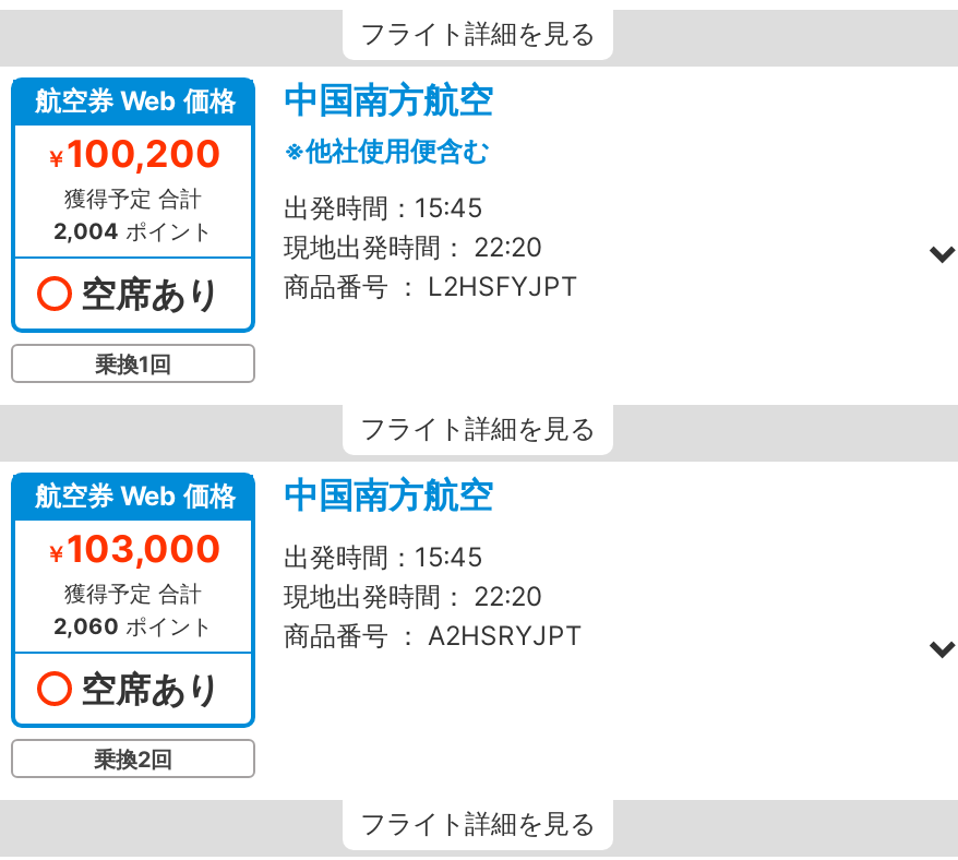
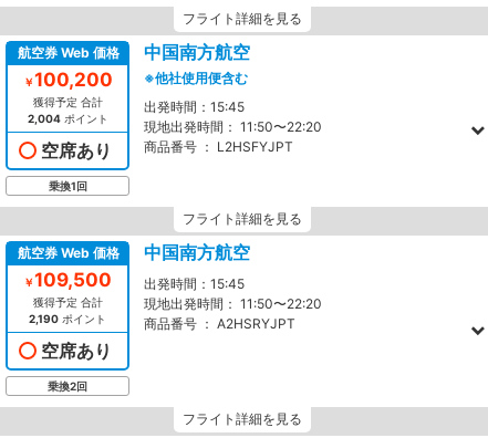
- 現地出発時間：22:20
+ 現地出発時間：11:50〜22:20

- ￥103,000 出発時間：15:45
+ ￥109,500 出発時間：15:45

- 現地出発時間：22:20
+ 現地出発時間：11:50〜22:20

- 2,060ポイント
+ 2,190ポイント
